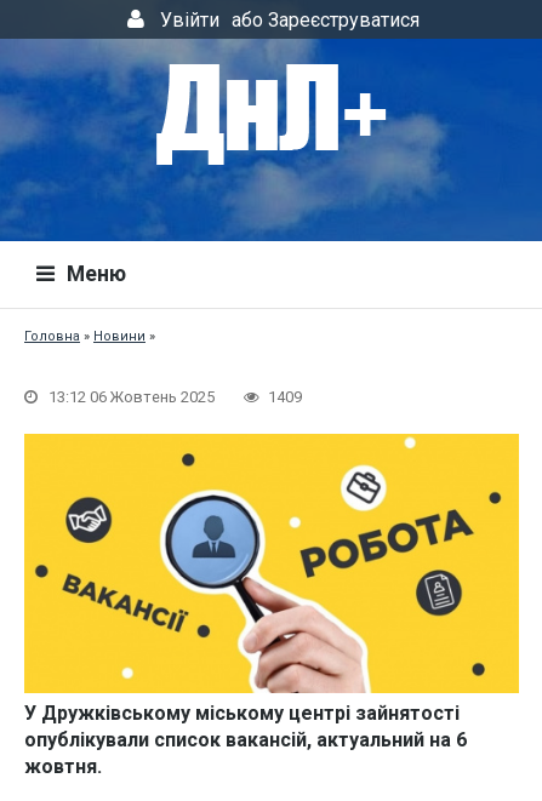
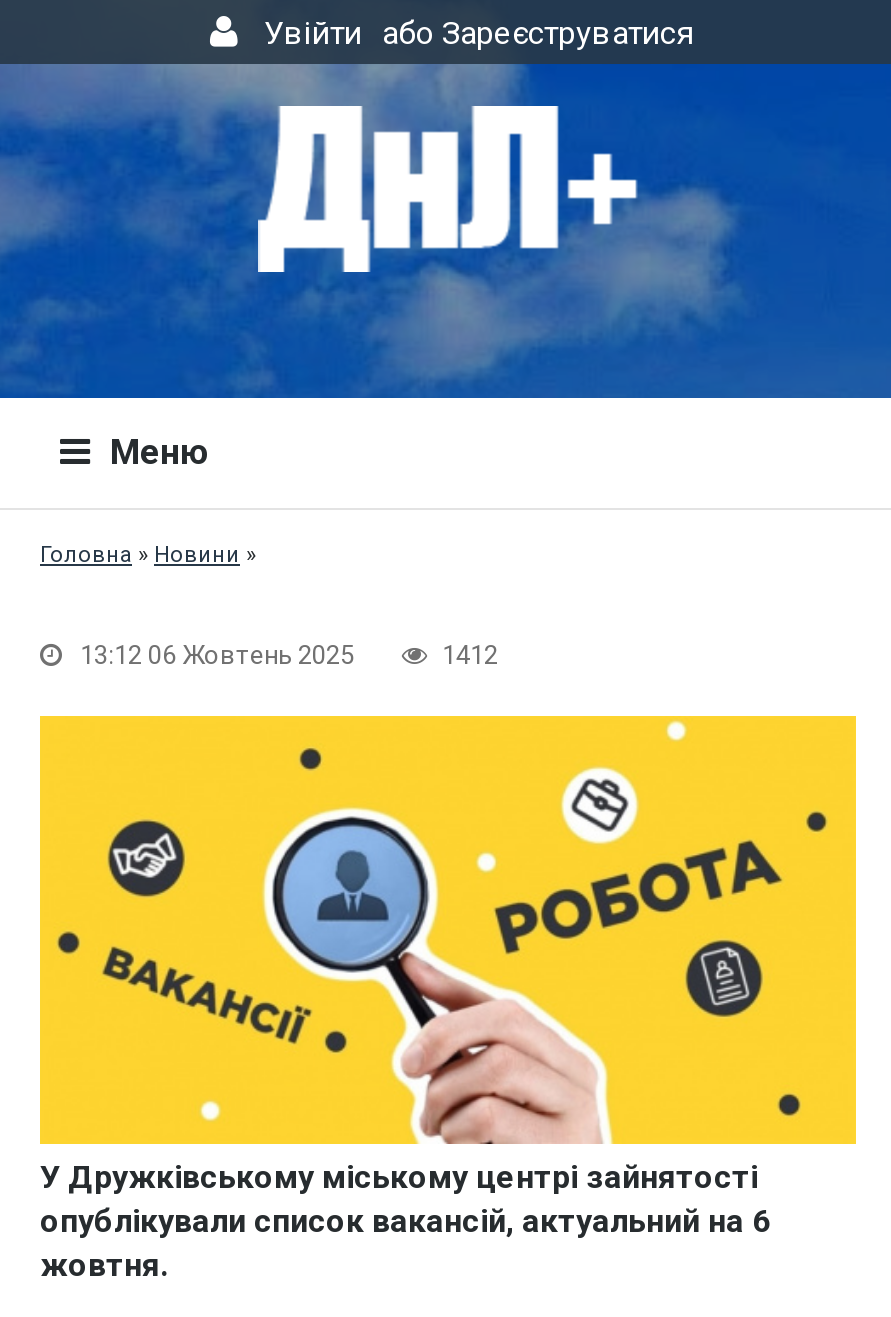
- 1409
+ 1412
